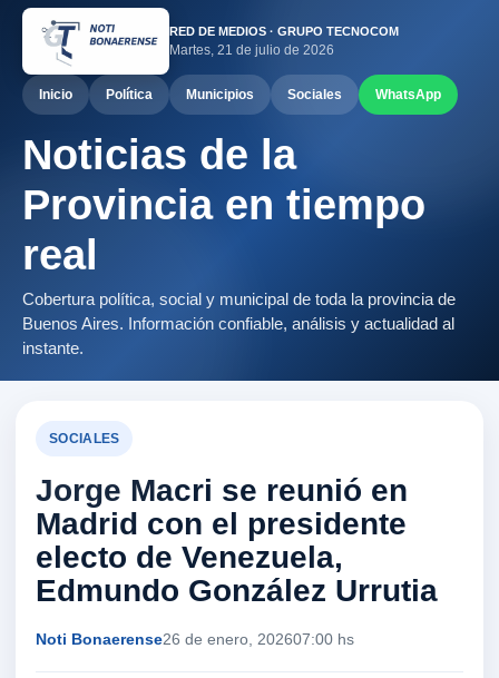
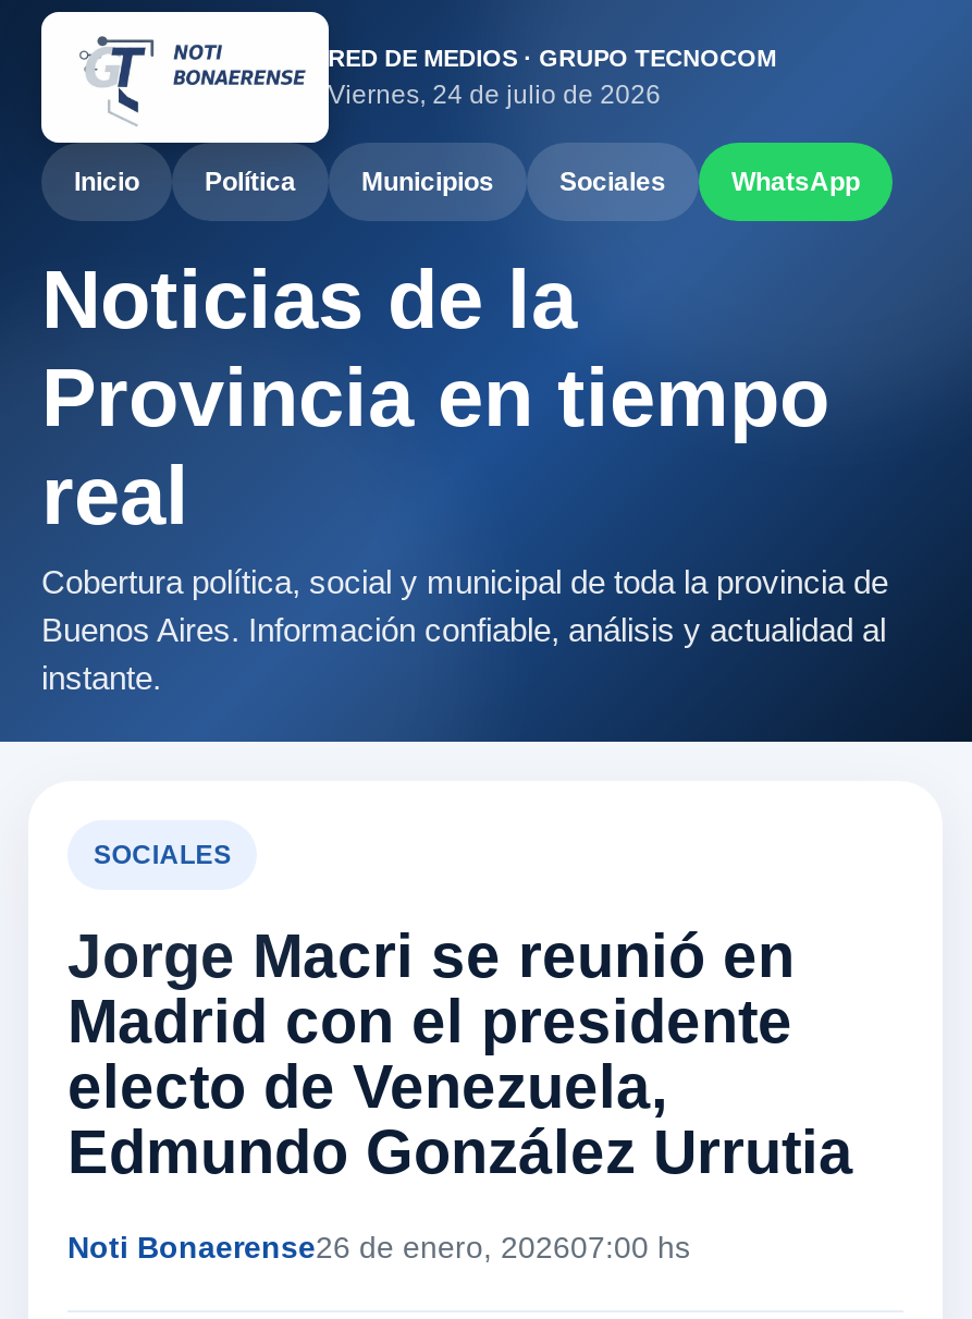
- Martes, 21 de julio de 2026
+ Viernes, 24 de julio de 2026
